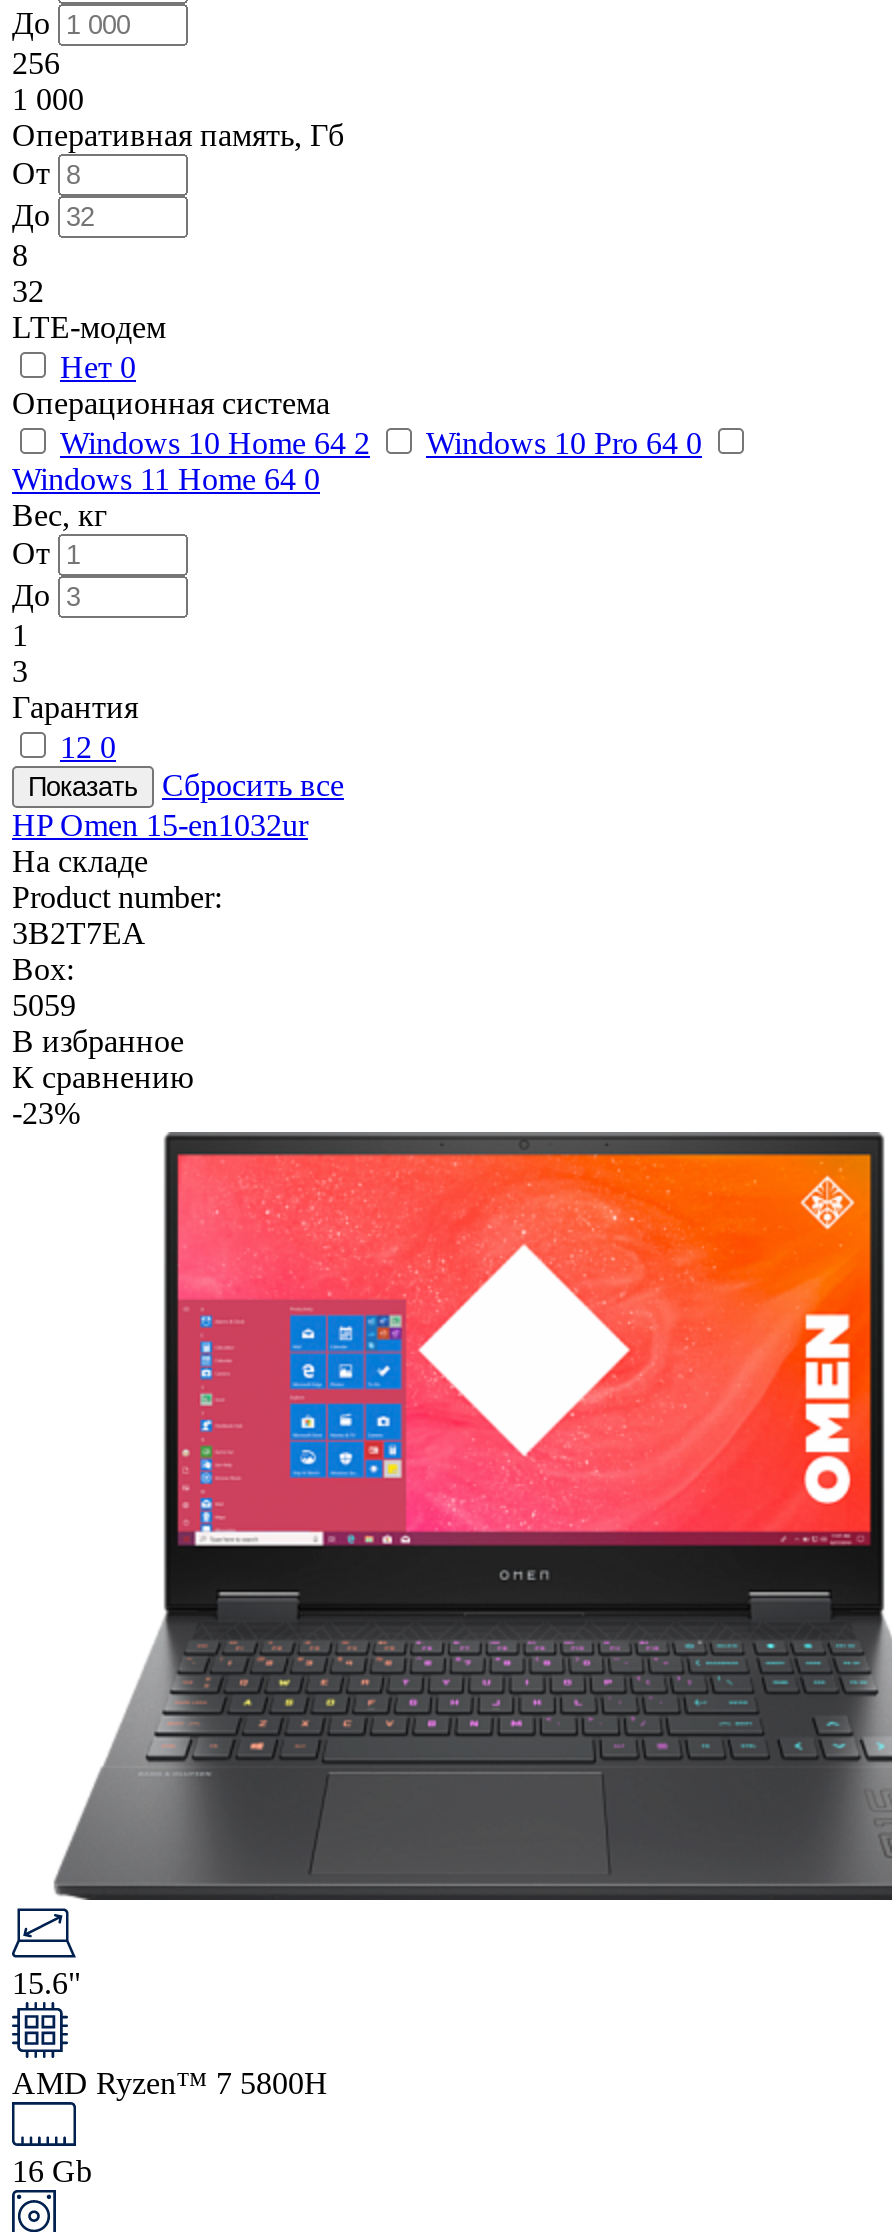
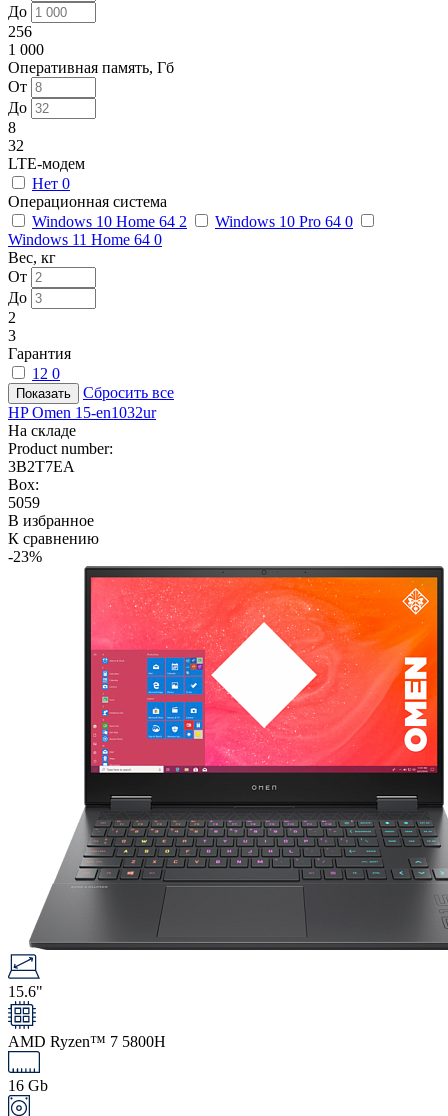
- 1
+ 2
